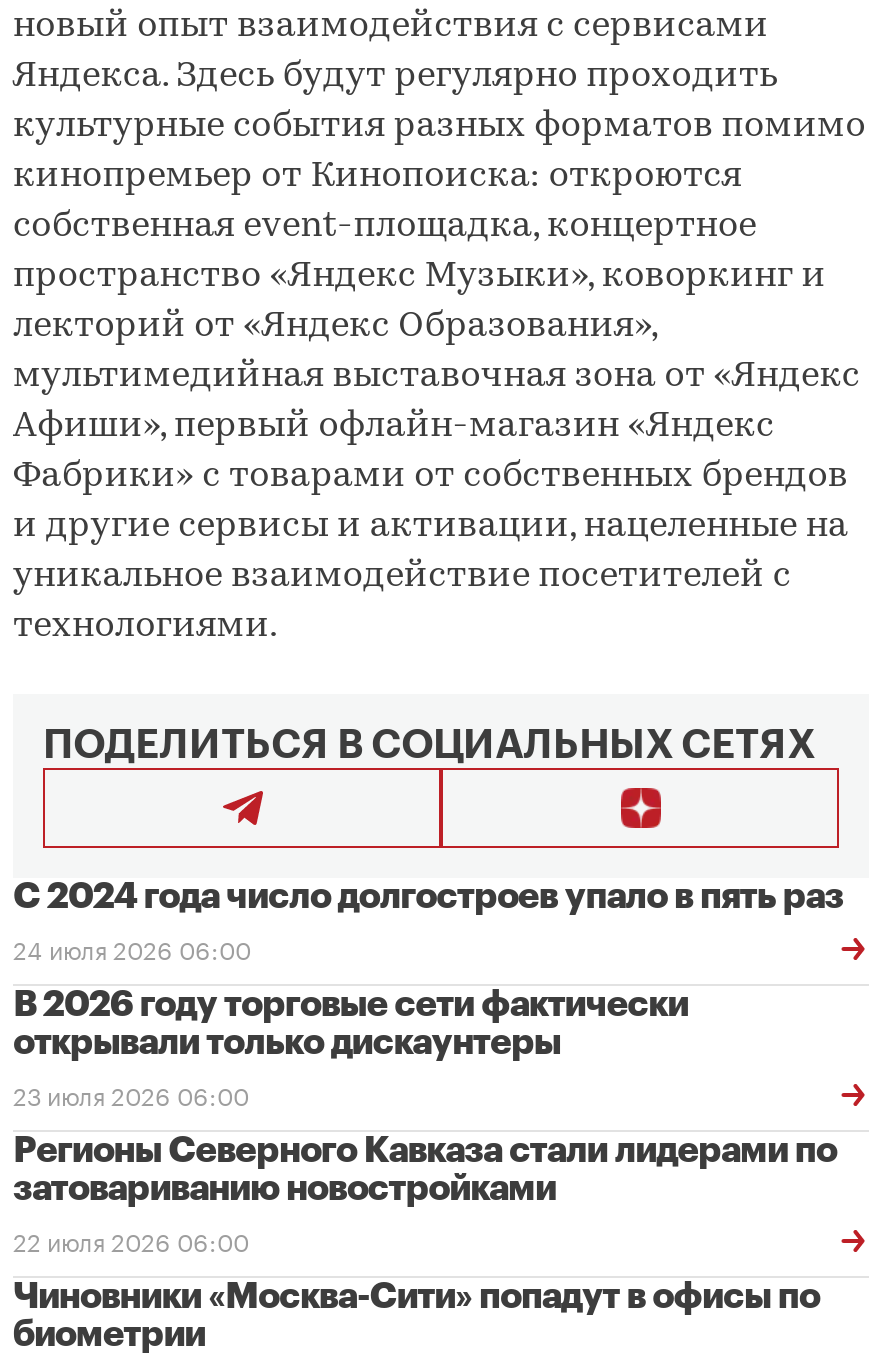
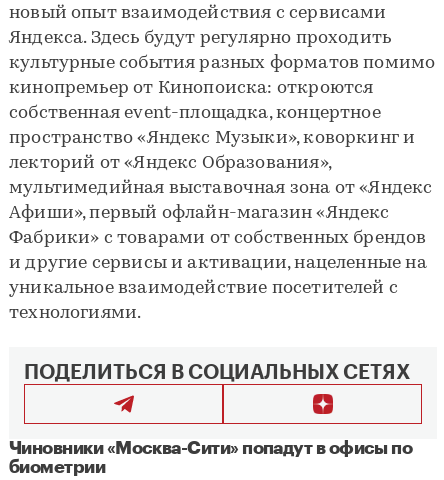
- С 2024 года число долгостроев упало в пять раз
- 24 июля 2026 06:00
- В 2026 году торговые сети фактически
- открывали только дискаунтеры
- 23 июля 2026 06:00
- Регионы Северного Кавказа стали лидерами по
- затовариванию новостройками
- 22 июля 2026 06:00
